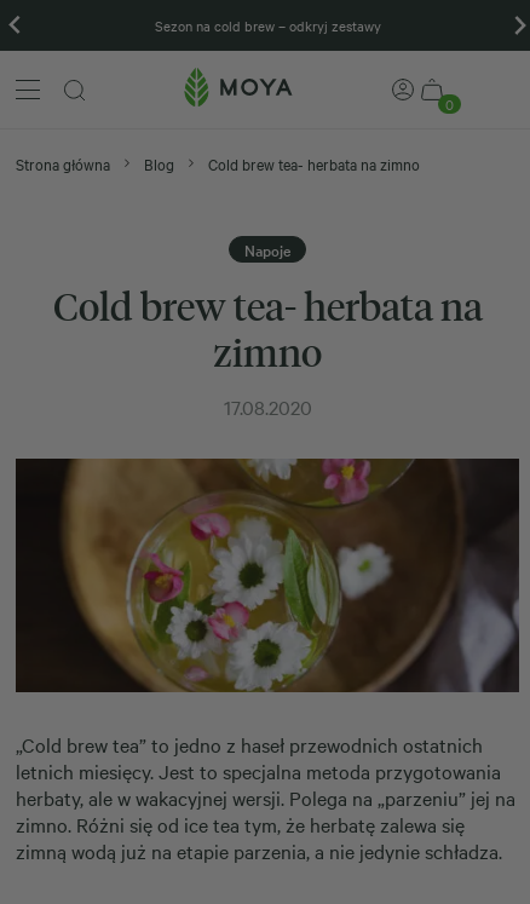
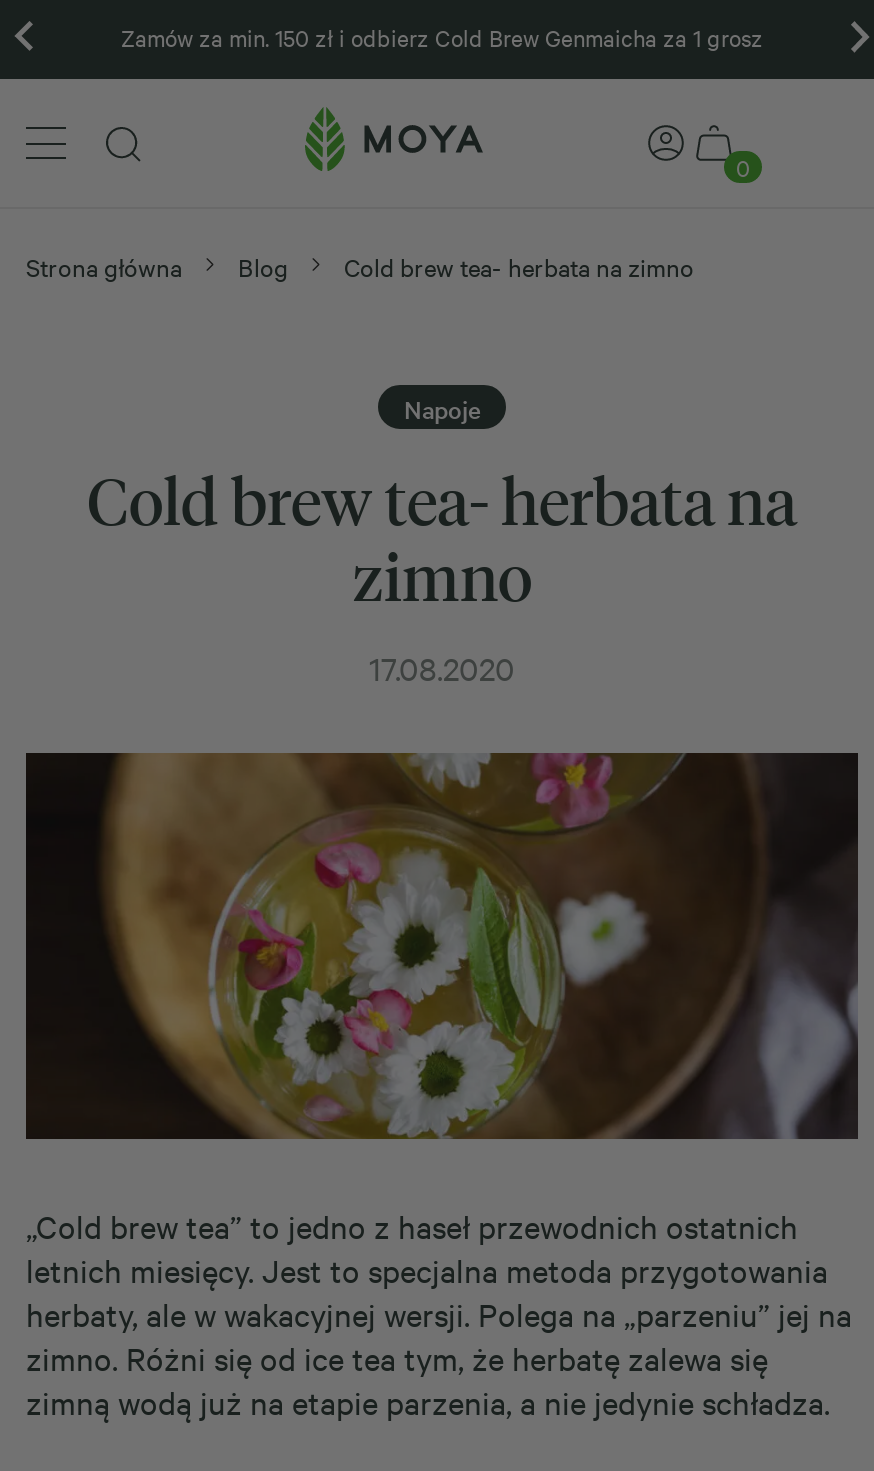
- Sezon na cold brew – odkryj zestawy
+ Zamów za min. 150 zł i odbierz Cold Brew Genmaicha za 1 grosz
